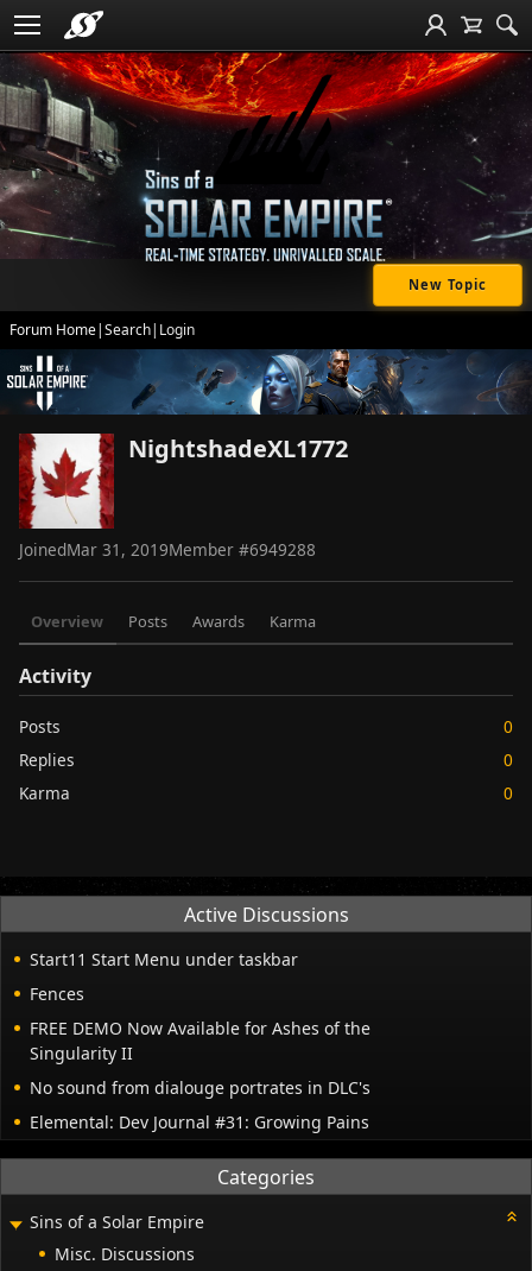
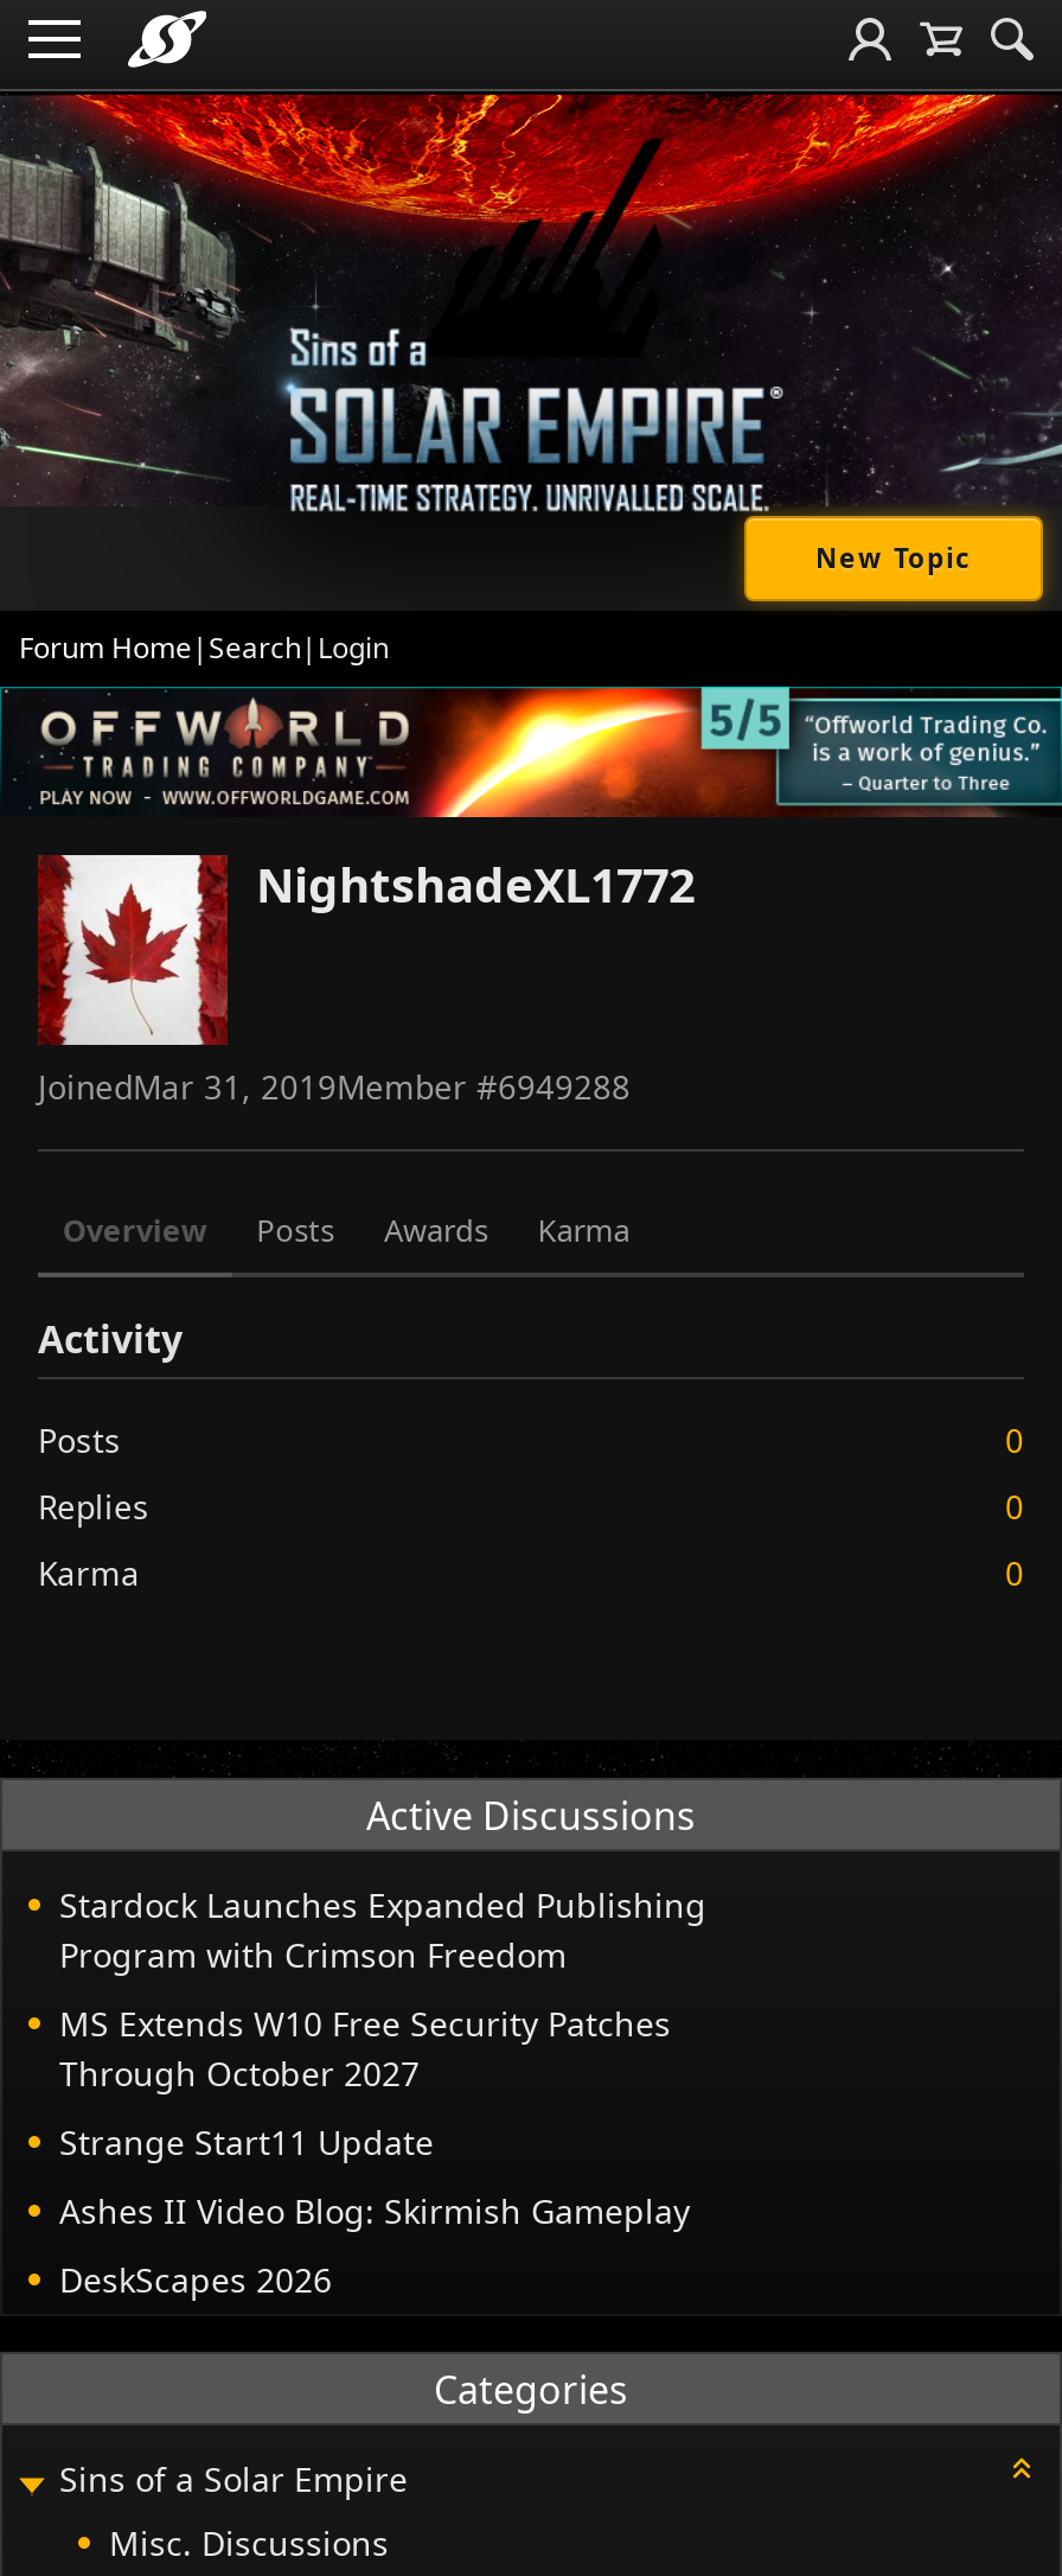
- [image]
+ [image]

- Start11 Start Menu under taskbar
+ Stardock Launches Expanded Publishing
+ Program with Crimson Freedom

- Fences
+ MS Extends W10 Free Security Patches
+ Through October 2027

- FREE DEMO Now Available for Ashes of the
- Singularity II
+ Strange Start11 Update

- No sound from dialouge portrates in DLC's
+ Ashes II Video Blog: Skirmish Gameplay

- Elemental: Dev Journal #31: Growing Pains
+ DeskScapes 2026
